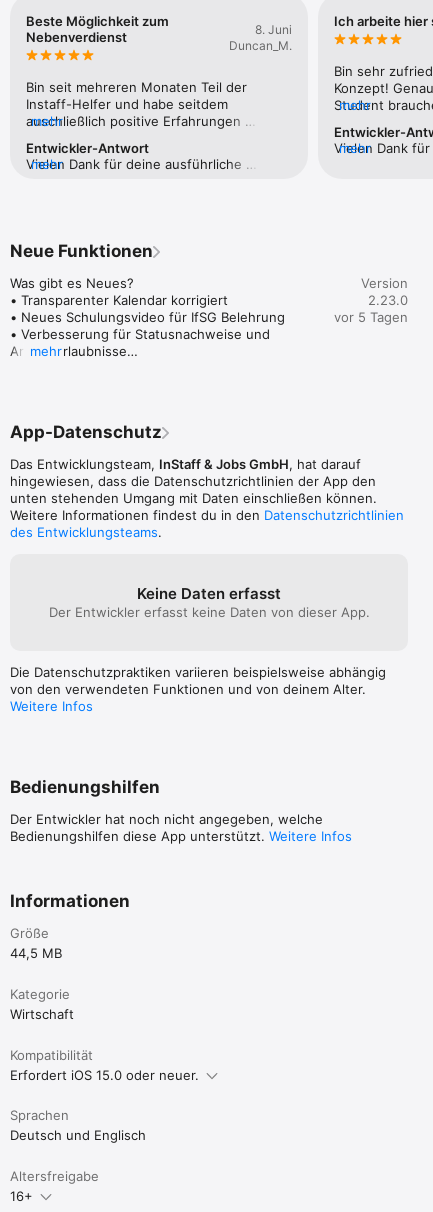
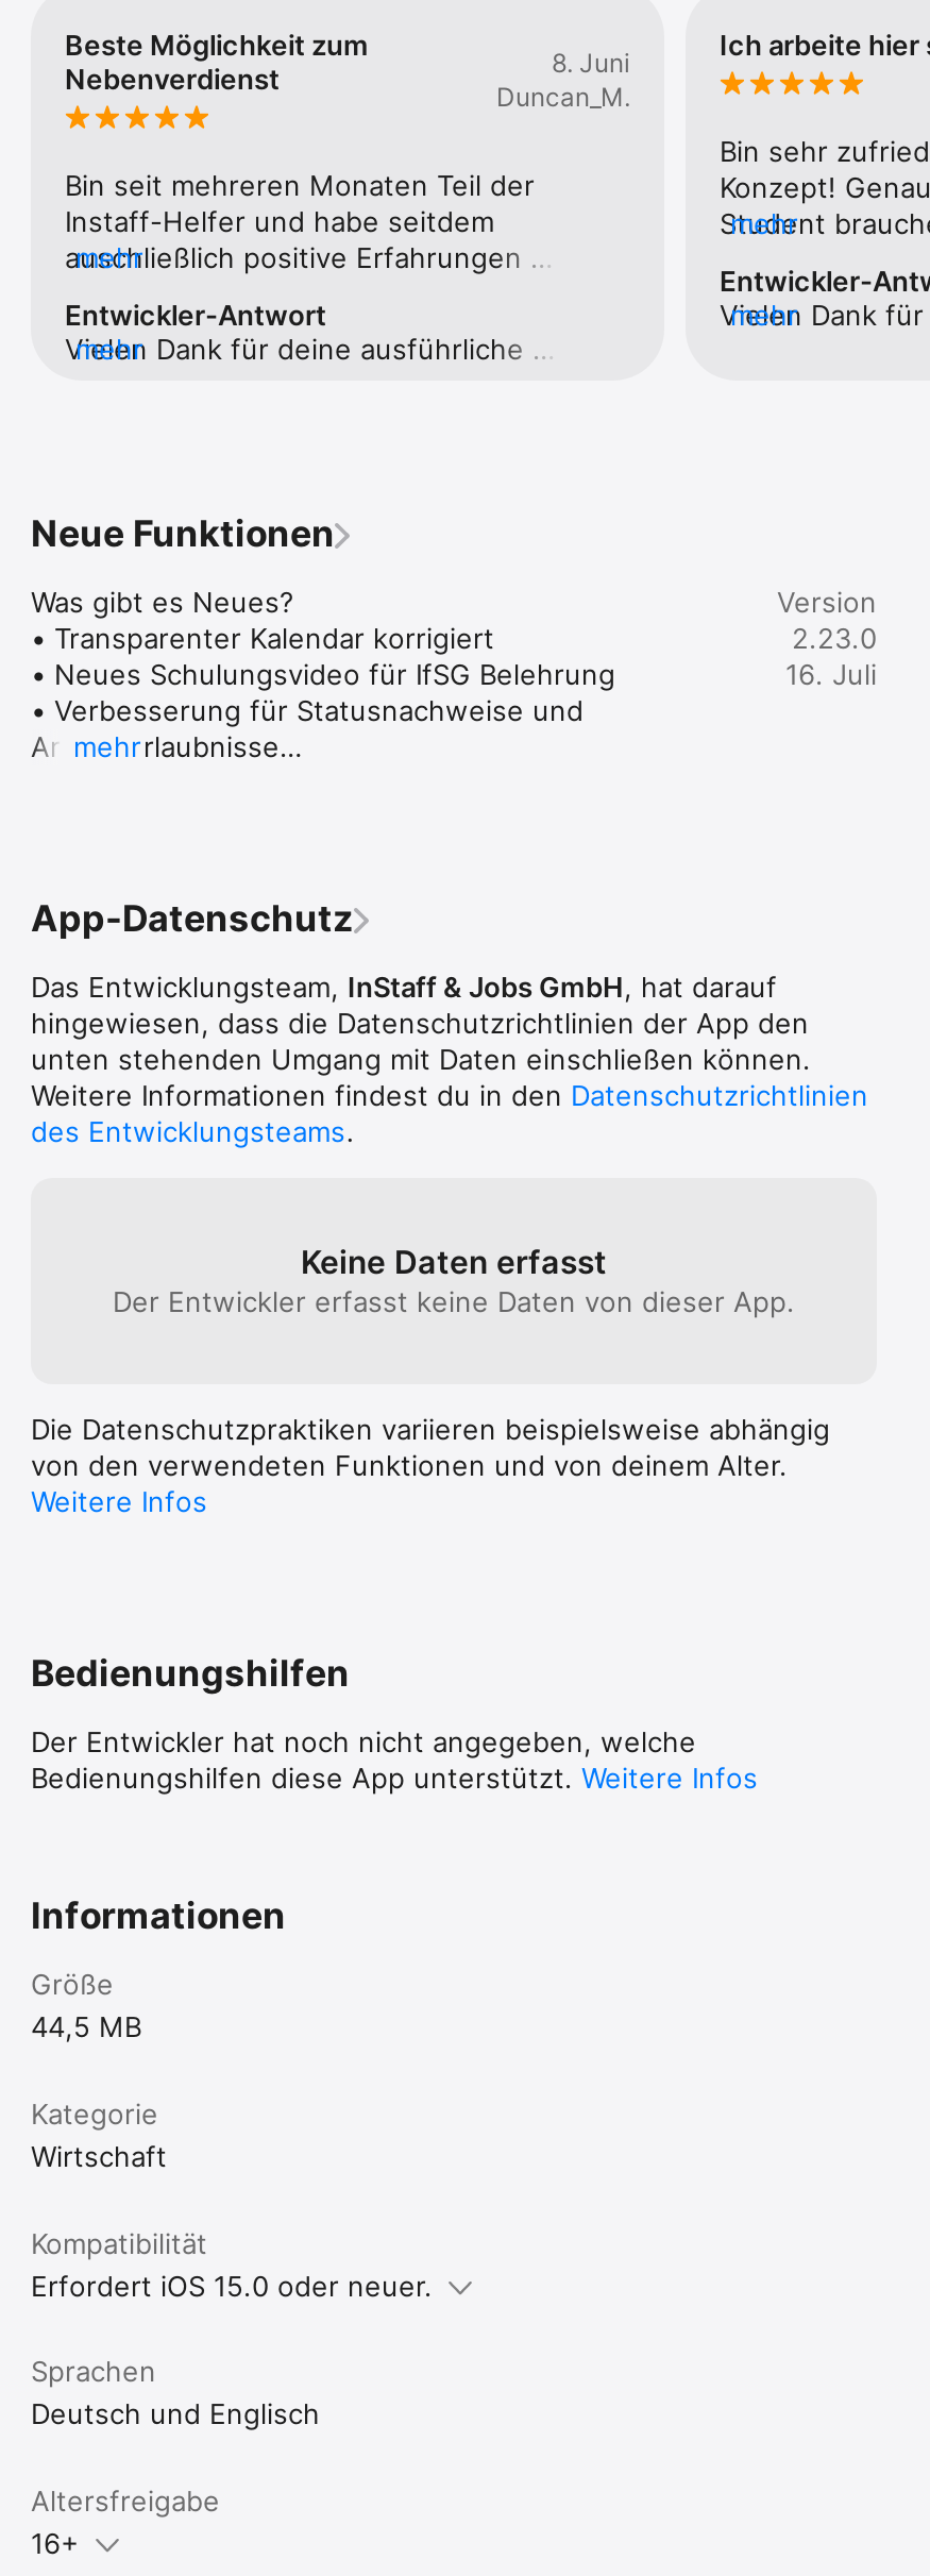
- vor 5 Tagen
+ 16. Juli
